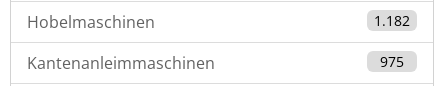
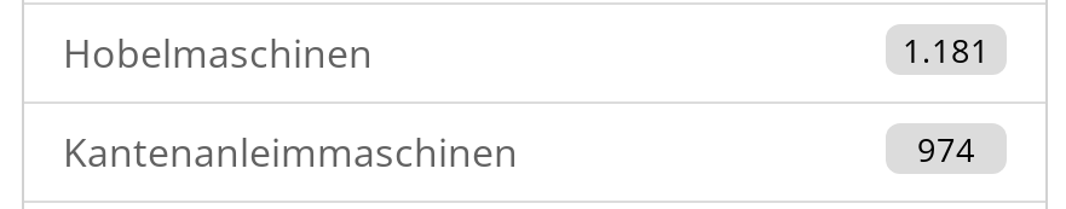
- 1.182
+ 1.181

- 975
+ 974
